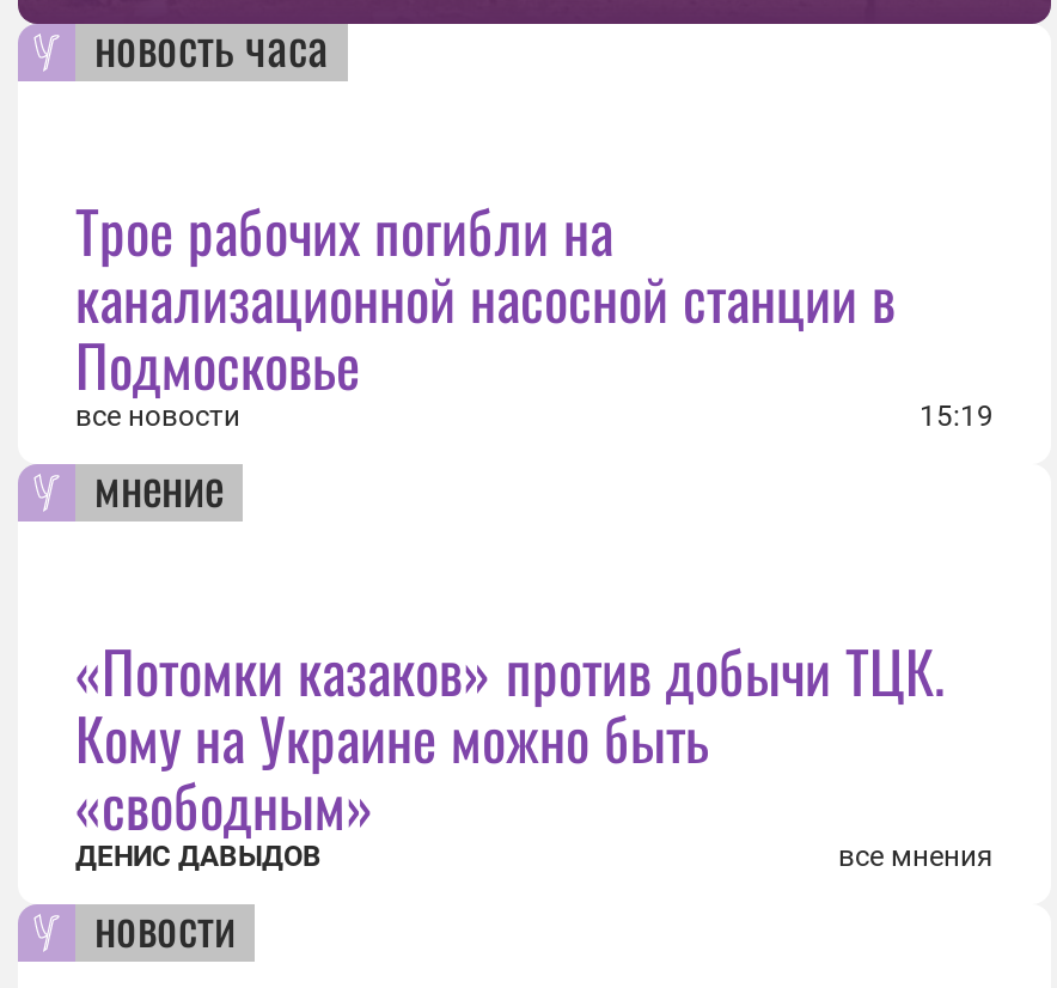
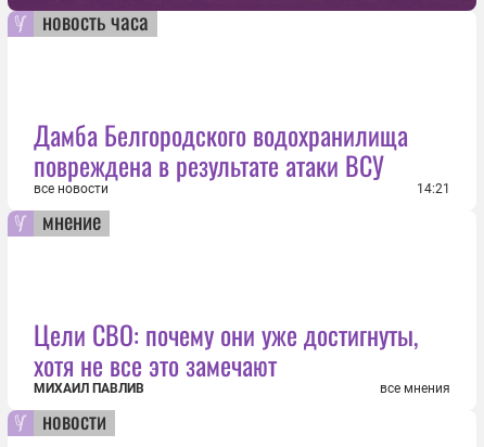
- Трое рабочих погибли на
- канализационной насосной станции в
- Подмосковье
+ Дамба Белгородского водохранилища
+ повреждена в результате атаки ВСУ

- 15:19
+ 14:21

- «Потомки казаков» против добычи ТЦК.
- Кому на Украине можно быть
- «свободным»
- ДЕНИС ДАВЫДОВ
+ Цели СВО: почему они уже достигнуты,
+ хотя не все это замечают
+ МИХАИЛ ПАВЛИВ
